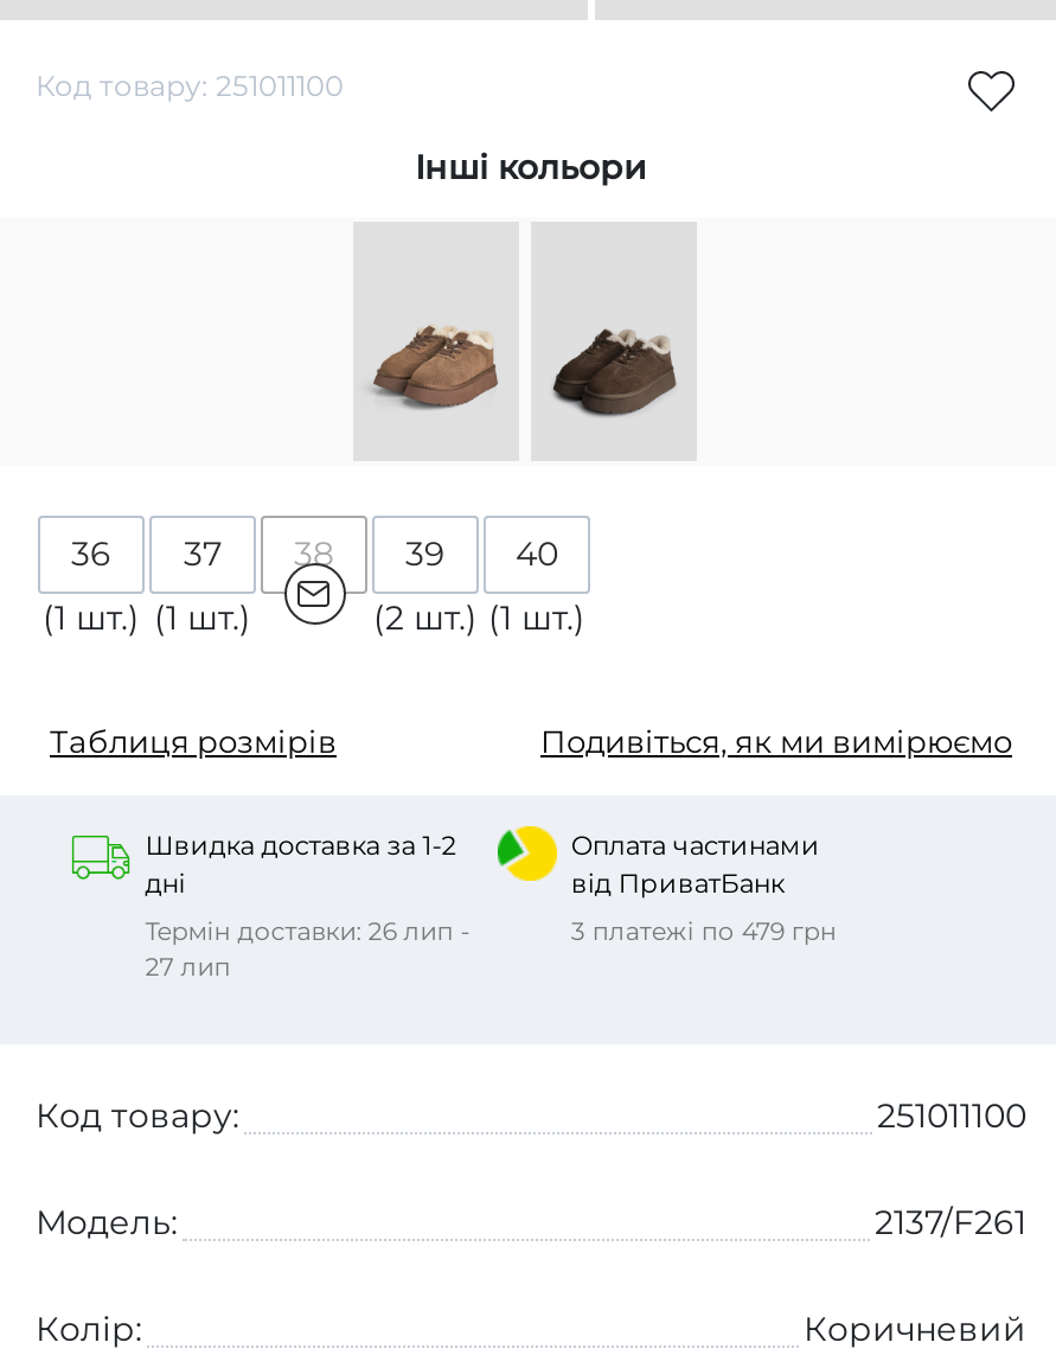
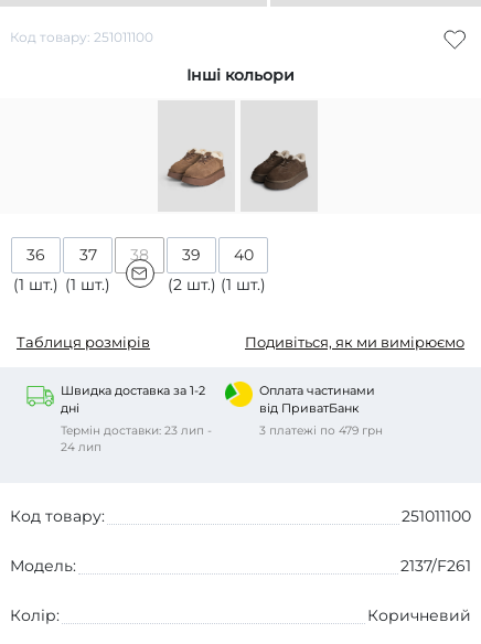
- Термін доставки: 26 лип -
+ Термін доставки: 23 лип -

- 27 лип
+ 24 лип
